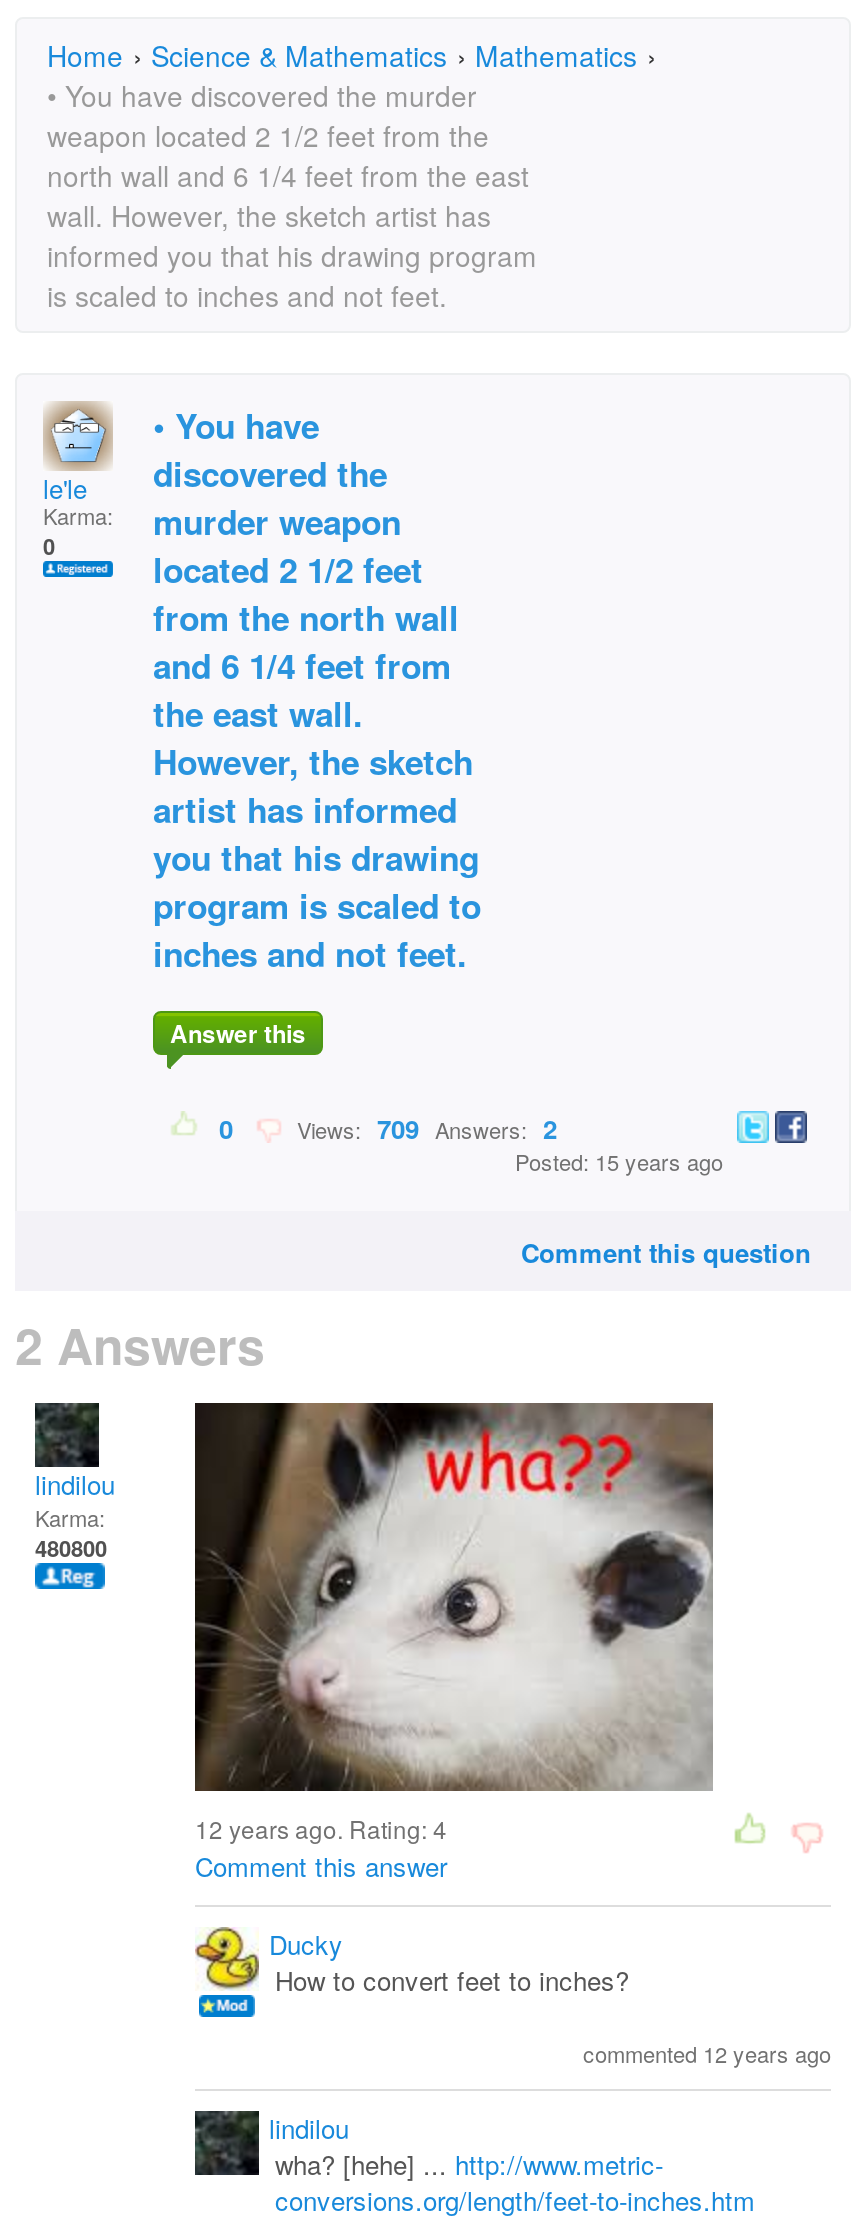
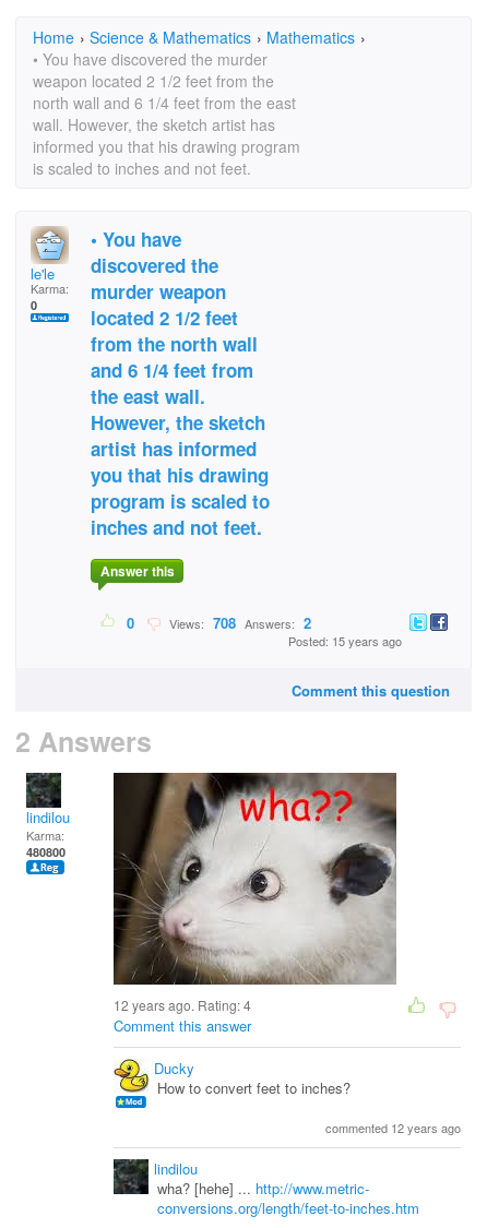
- Views: 709 Answers: 2
+ Views: 708 Answers: 2
